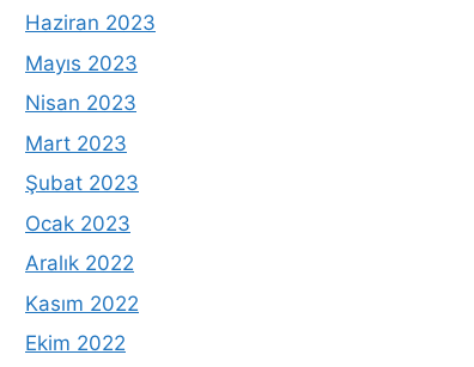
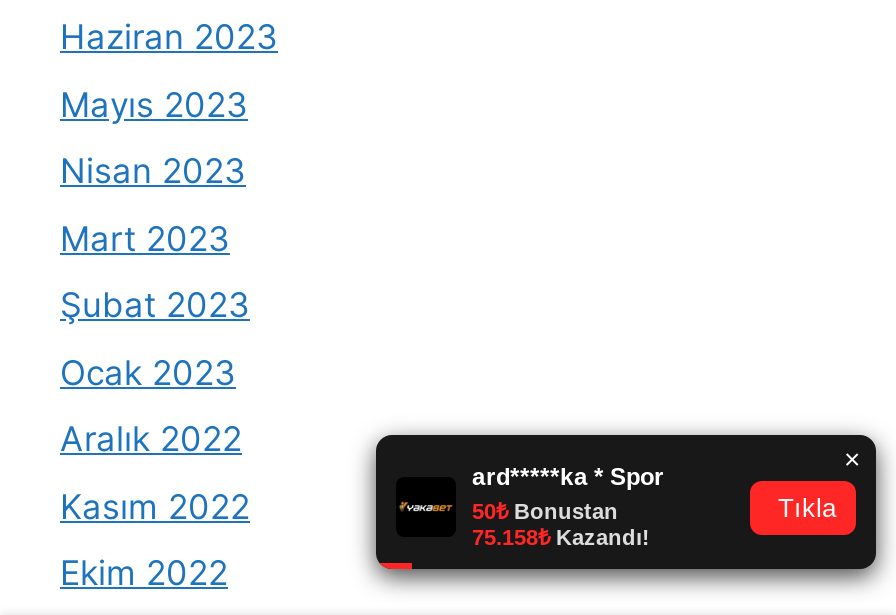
+ [image]
